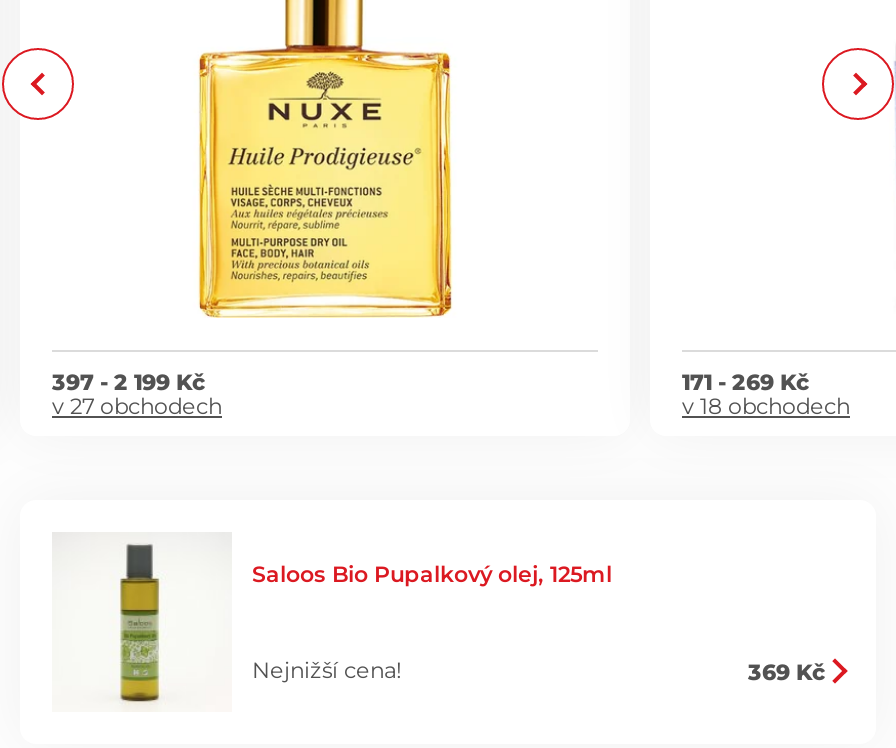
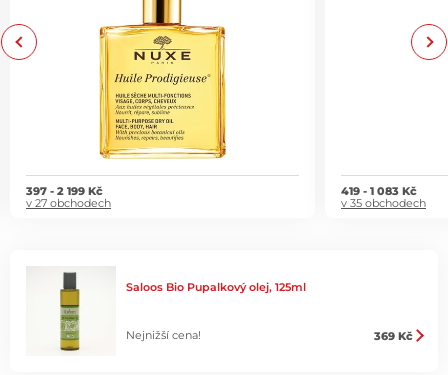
- 171 - 269 Kč
+ 419 - 1 083 Kč

- v 18 obchodech
+ v 35 obchodech
